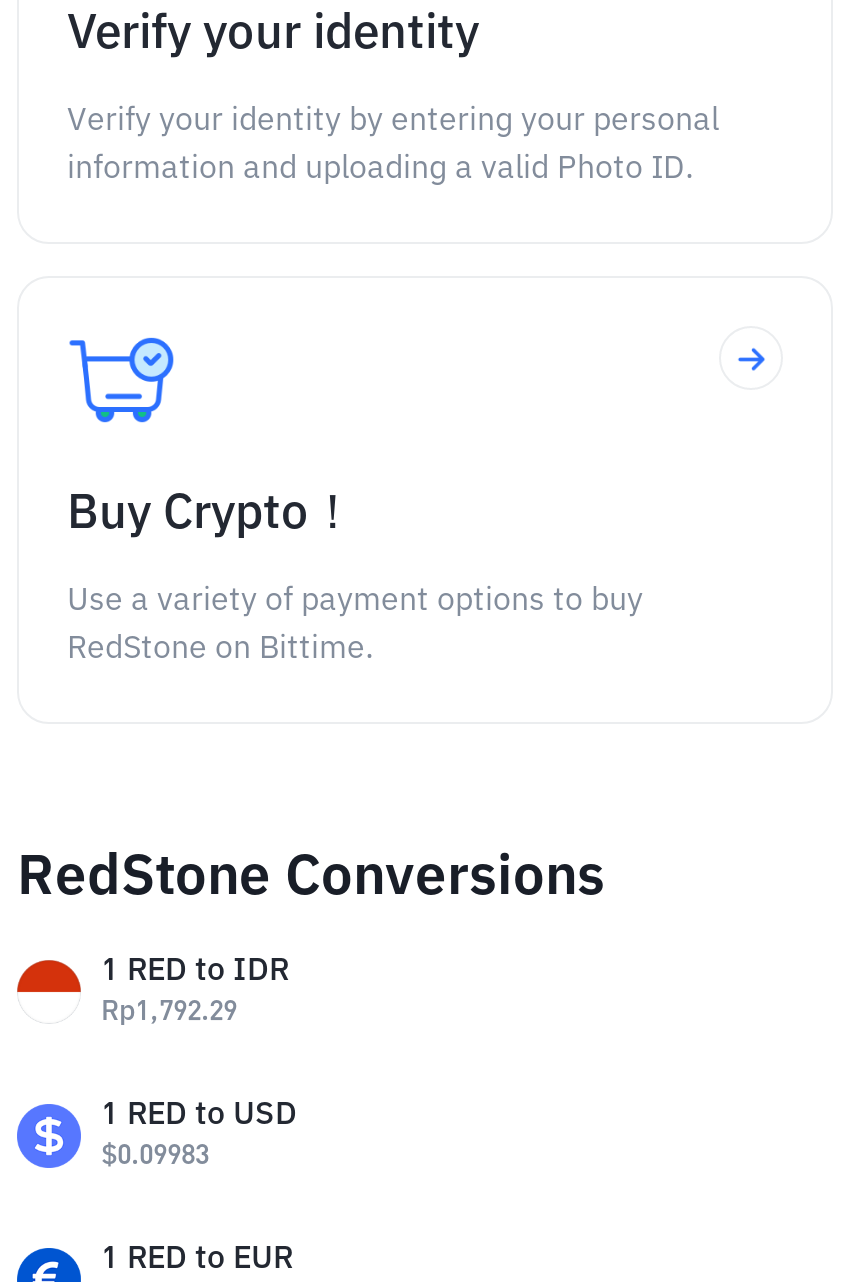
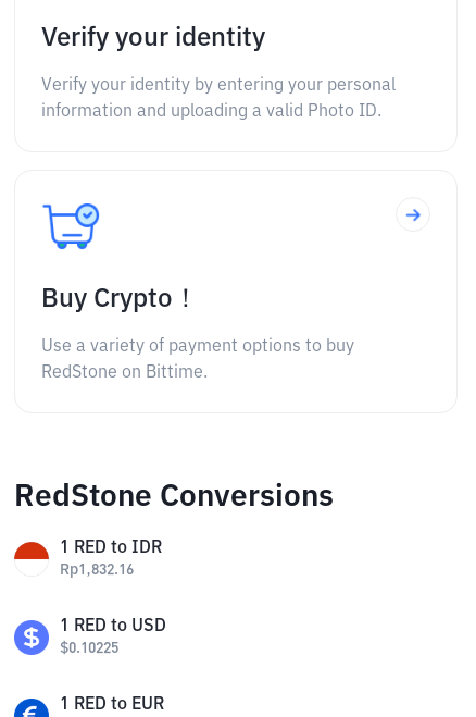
- Rp1,792.29
+ Rp1,832.16

- $0.09983
+ $0.10225
